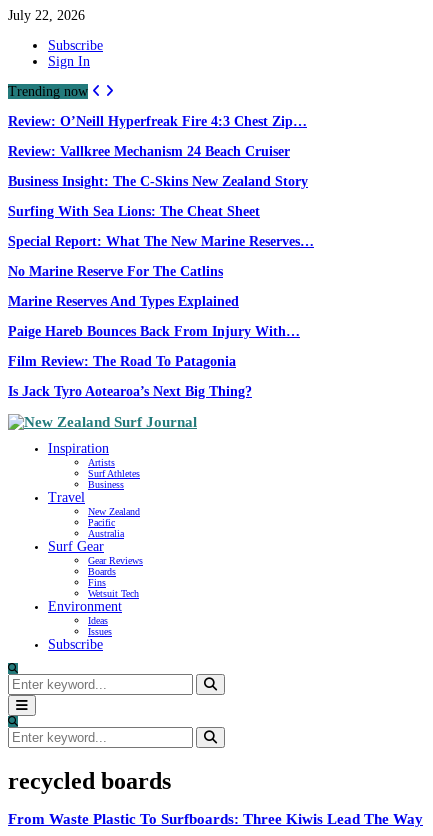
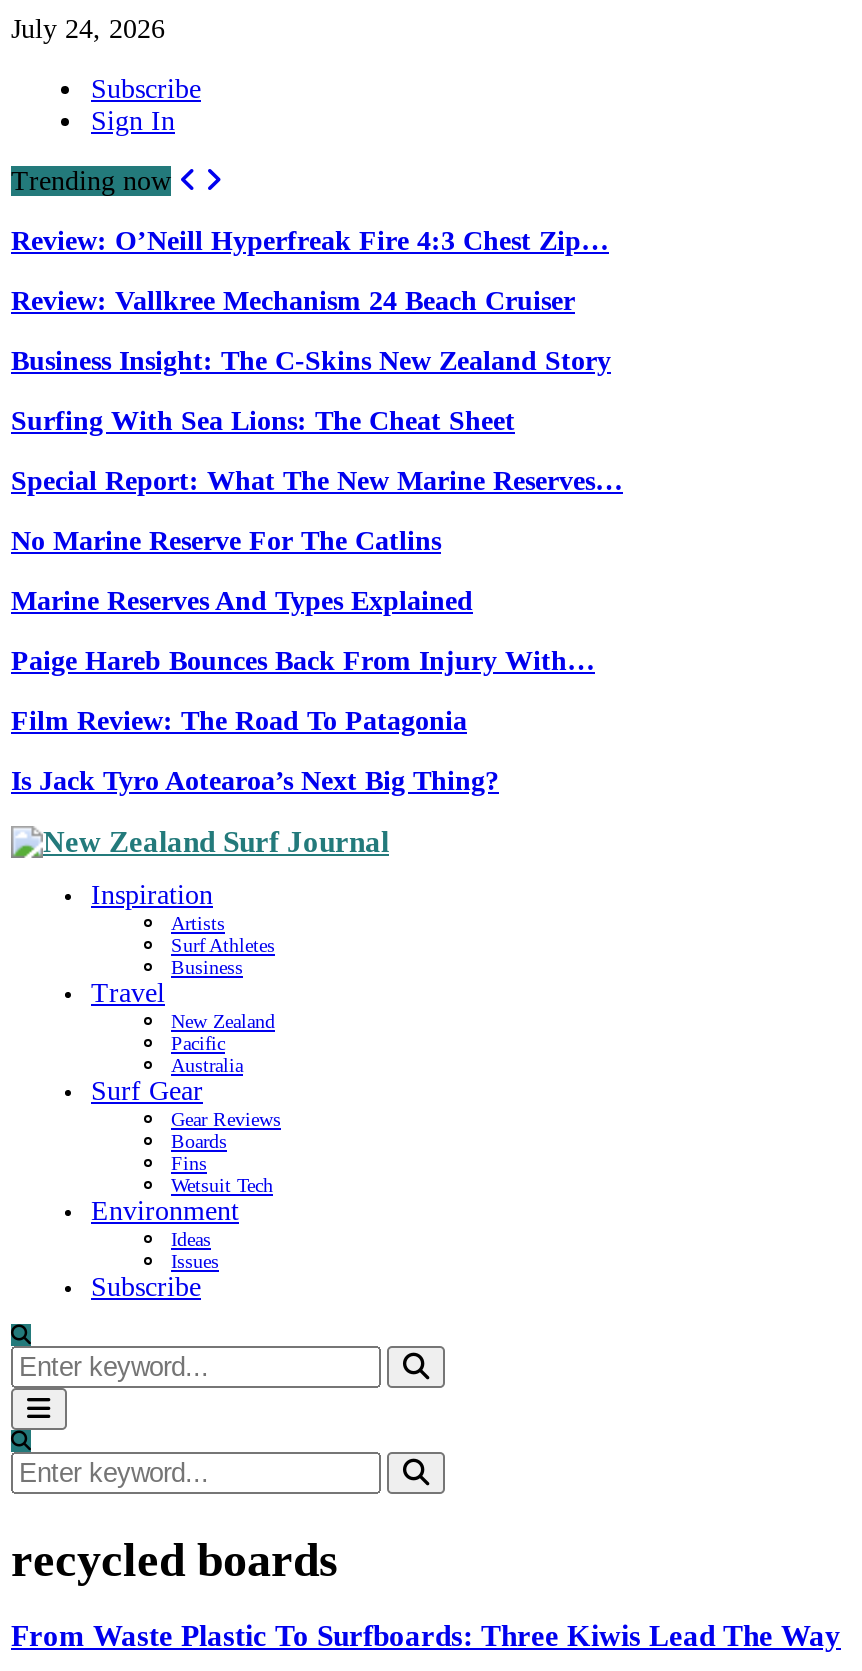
- July 22, 2026
+ July 24, 2026
